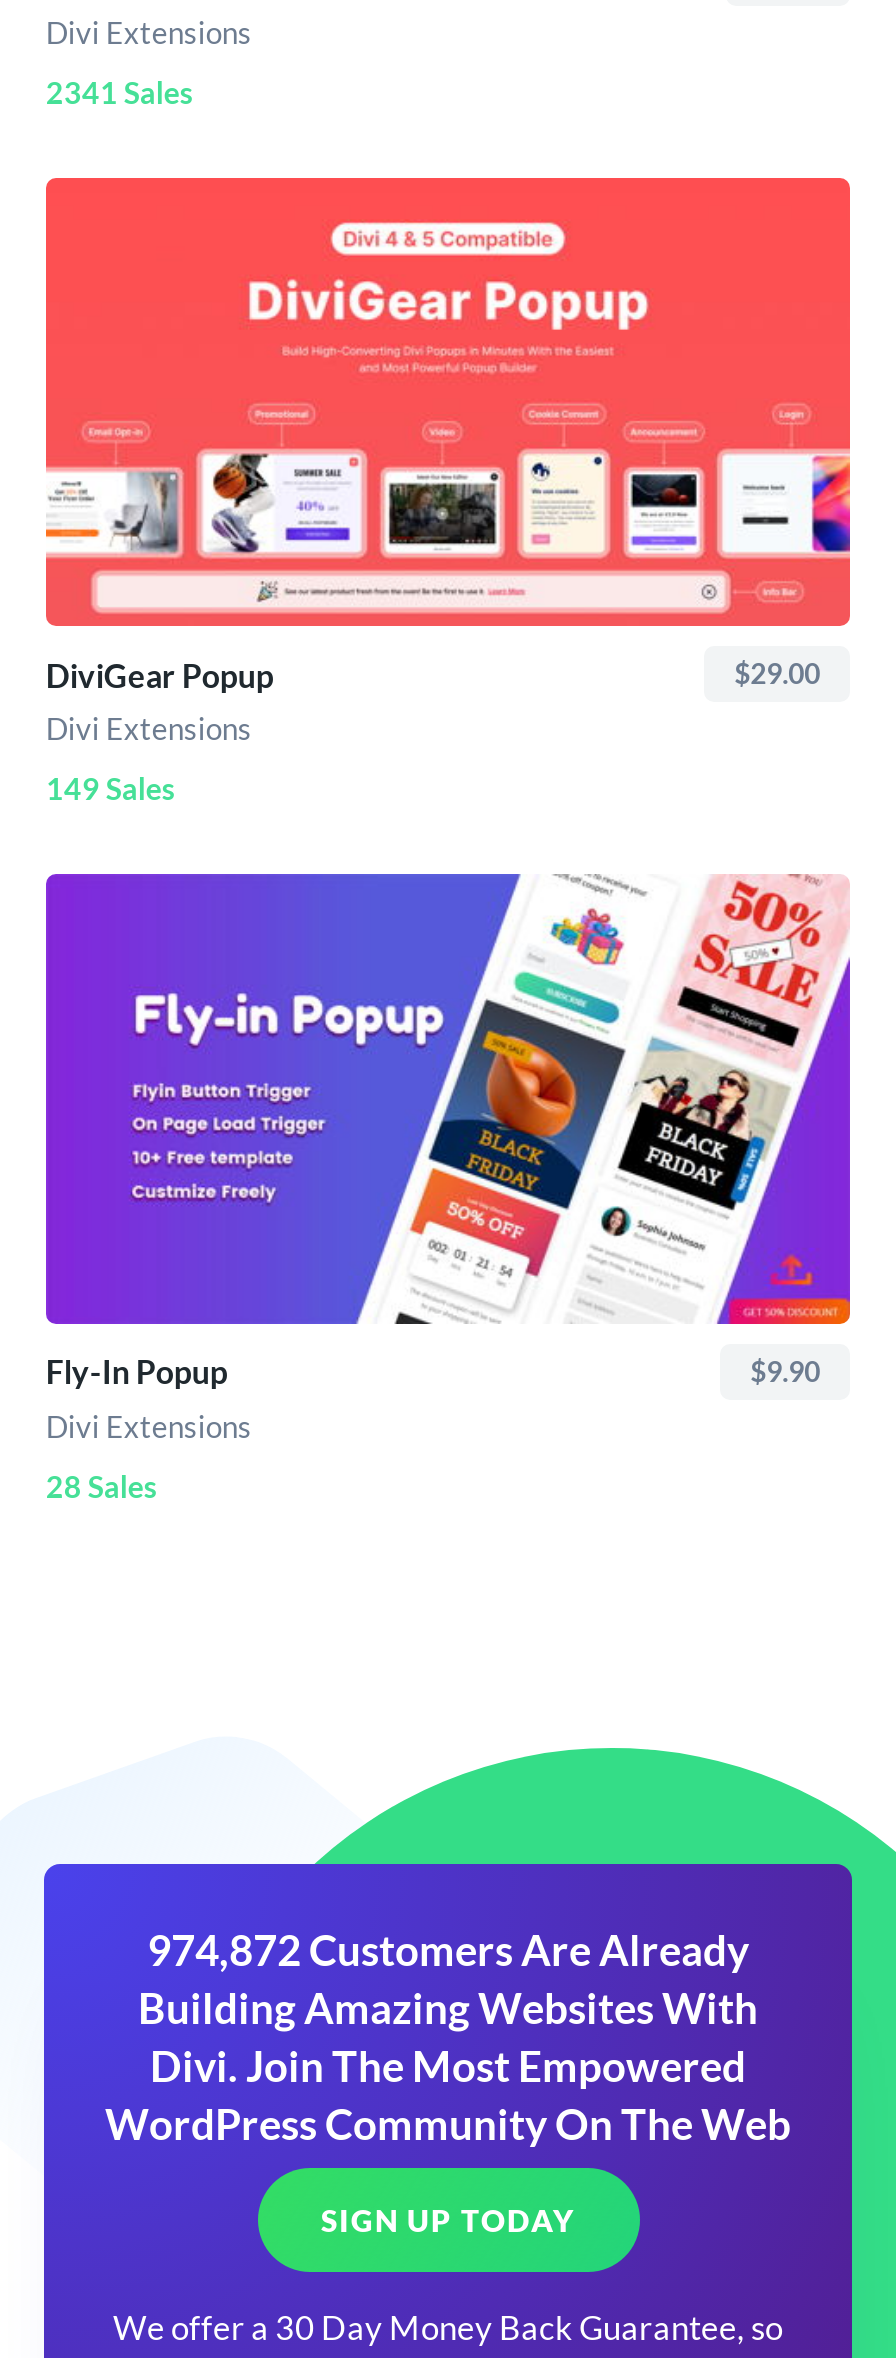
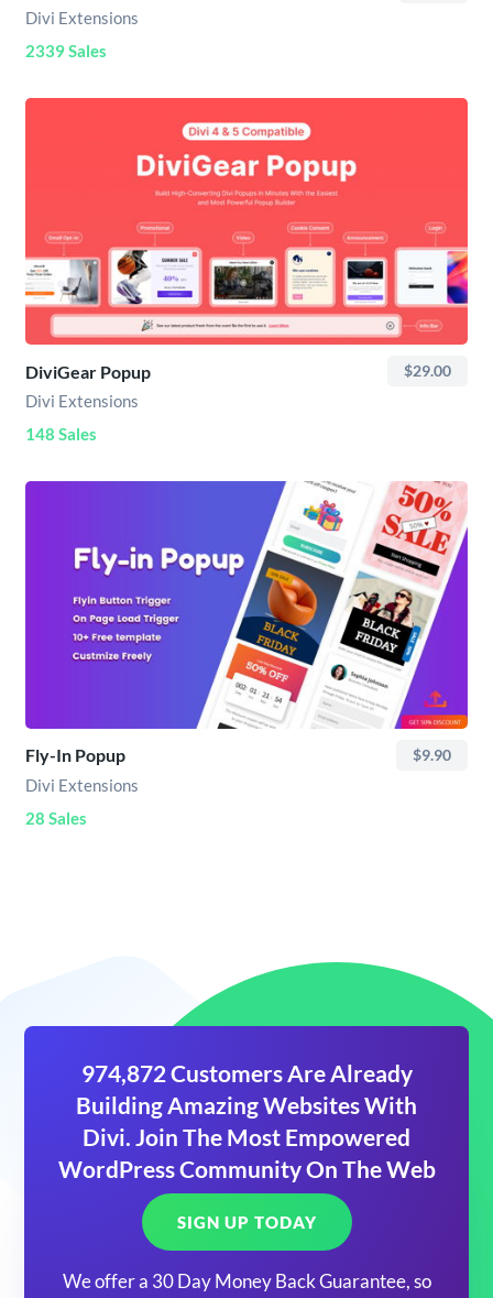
- 2341 Sales
+ 2339 Sales

- 149 Sales
+ 148 Sales
